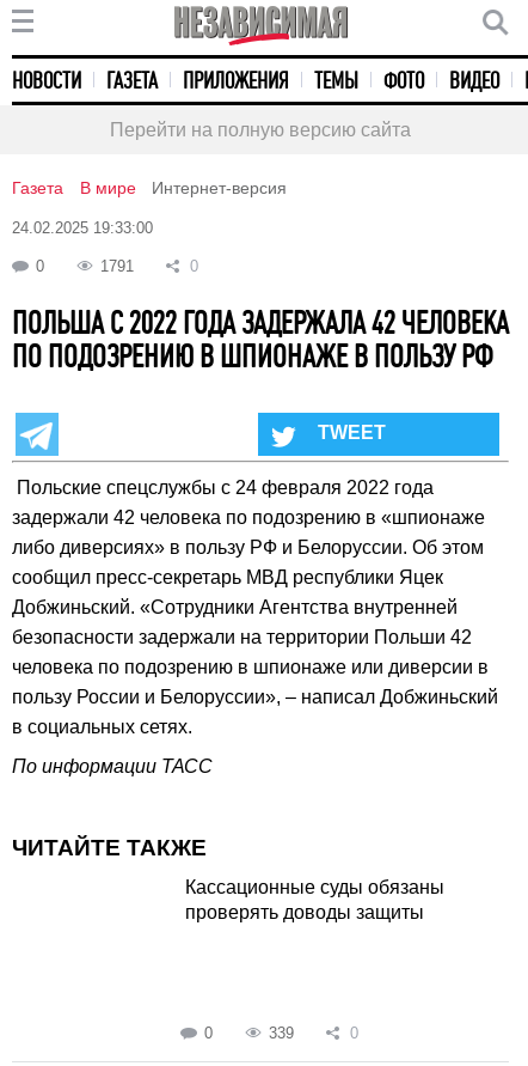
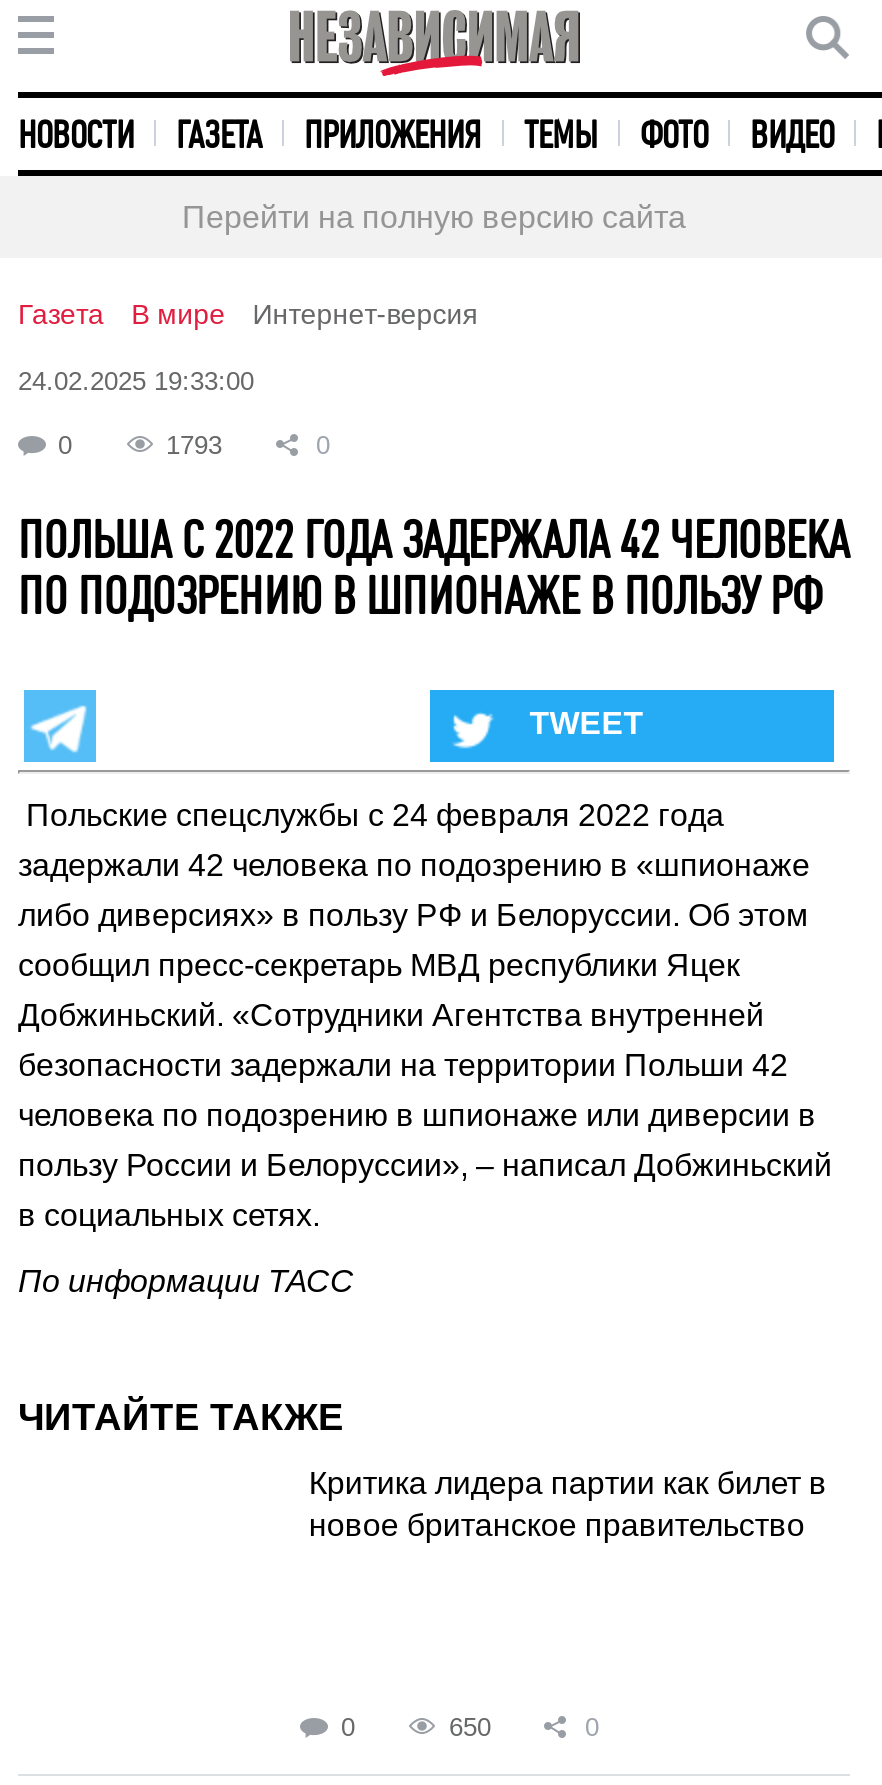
- 1791
+ 1793

- Кассационные суды обязаны
- проверять доводы защиты
+ Критика лидера партии как билет в
+ новое британское правительство

- 339
+ 650
